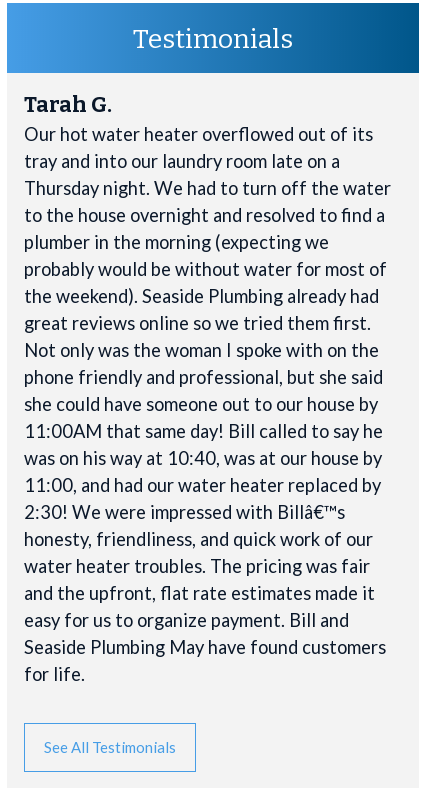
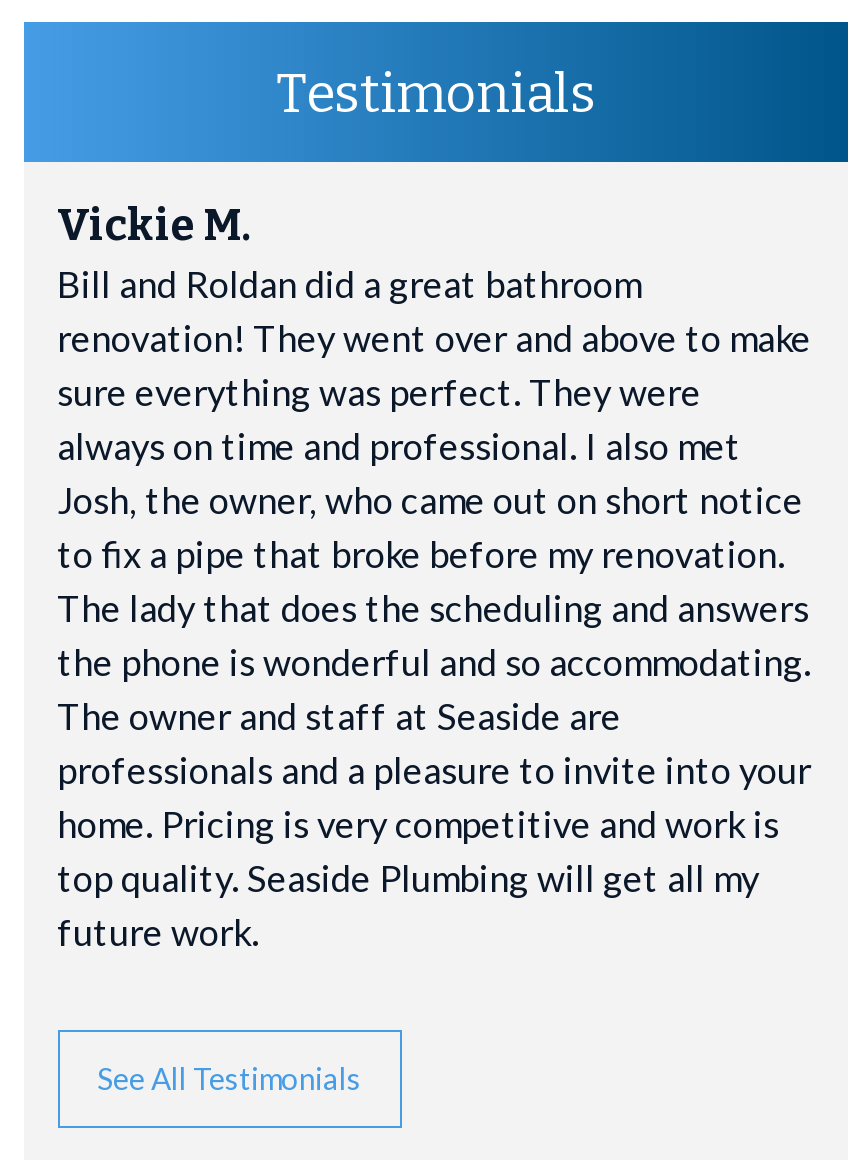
- Tarah G.
- Our hot water heater overflowed out of its
- tray and into our laundry room late on a
- Thursday night. We had to turn off the water
- to the house overnight and resolved to find a
- plumber in the morning (expecting we
- probably would be without water for most of
- the weekend). Seaside Plumbing already had
- great reviews online so we tried them first.
- Not only was the woman I spoke with on the
- phone friendly and professional, but she said
- she could have someone out to our house by
- 11:00AM that same day! Bill called to say he
- was on his way at 10:40, was at our house by
- 11:00, and had our water heater replaced by
- 2:30! We were impressed with Billâ€™s
- honesty, friendliness, and quick work of our
- water heater troubles. The pricing was fair
- and the upfront, flat rate estimates made it
- easy for us to organize payment. Bill and
- Seaside Plumbing May have found customers
- for life.
+ Vickie M.
+ Bill and Roldan did a great bathroom
+ renovation! They went over and above to make
+ sure everything was perfect. They were
+ always on time and professional. I also met
+ Josh, the owner, who came out on short notice
+ to fix a pipe that broke before my renovation.
+ The lady that does the scheduling and answers
+ the phone is wonderful and so accommodating.
+ The owner and staff at Seaside are
+ professionals and a pleasure to invite into your
+ home. Pricing is very competitive and work is
+ top quality. Seaside Plumbing will get all my
+ future work.
